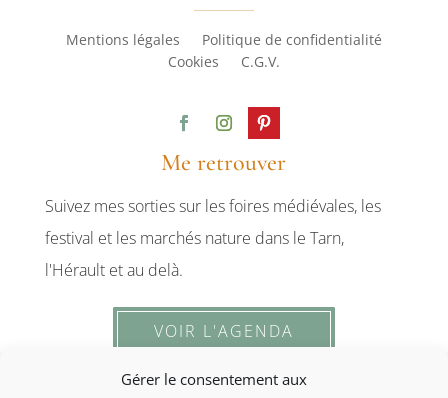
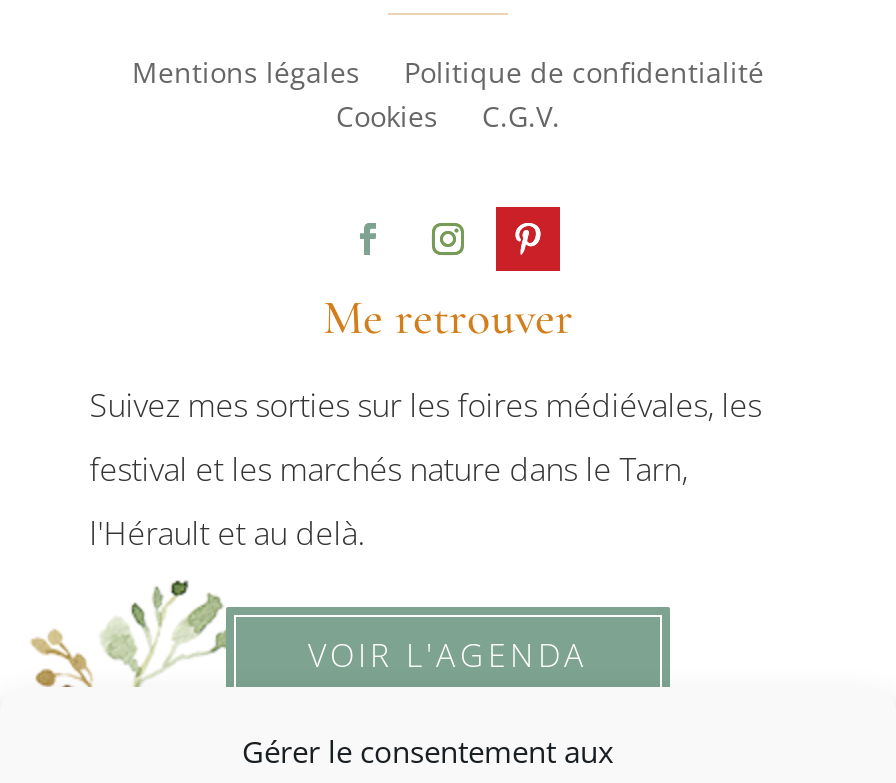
+ [image]
